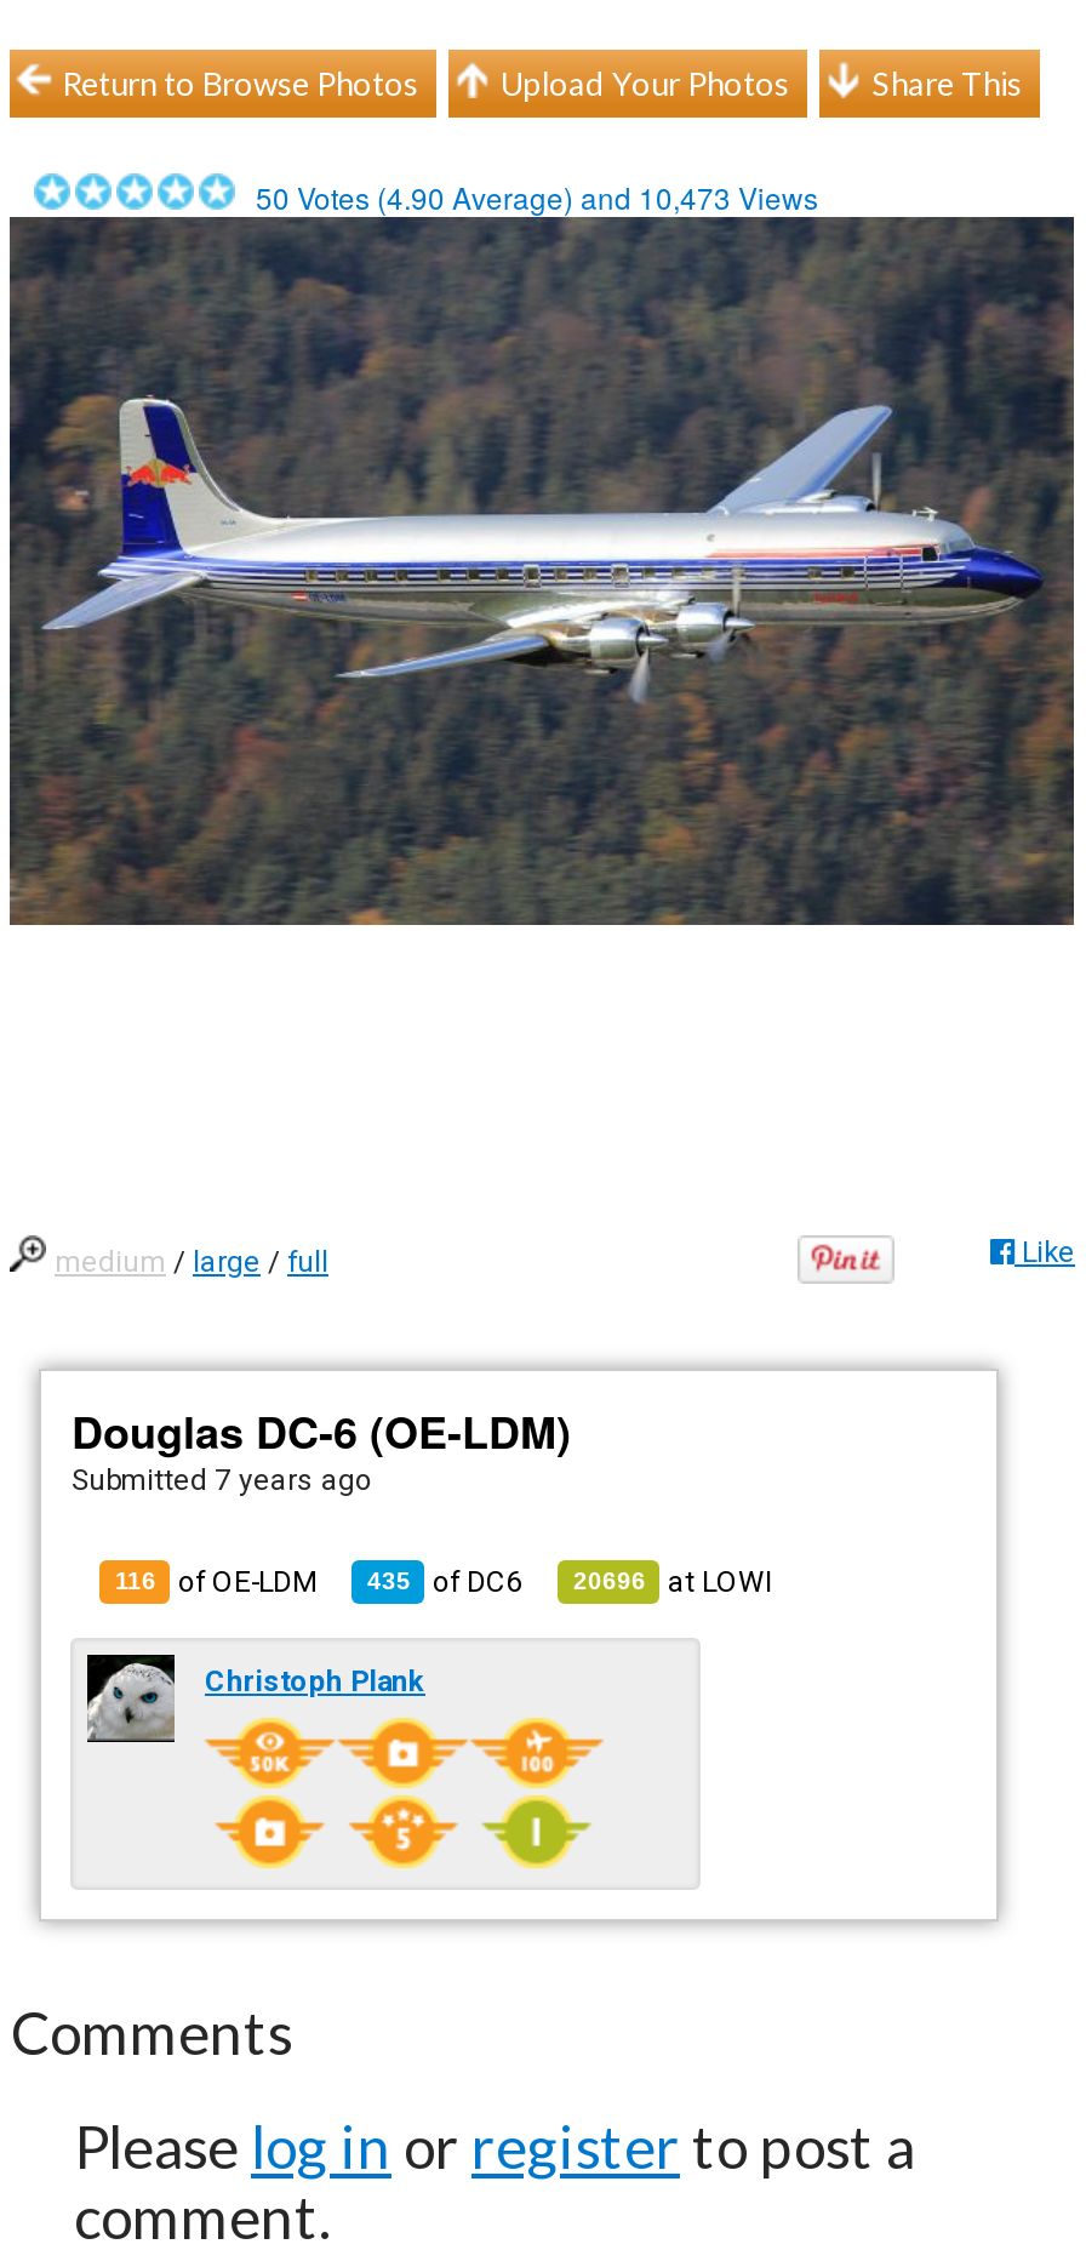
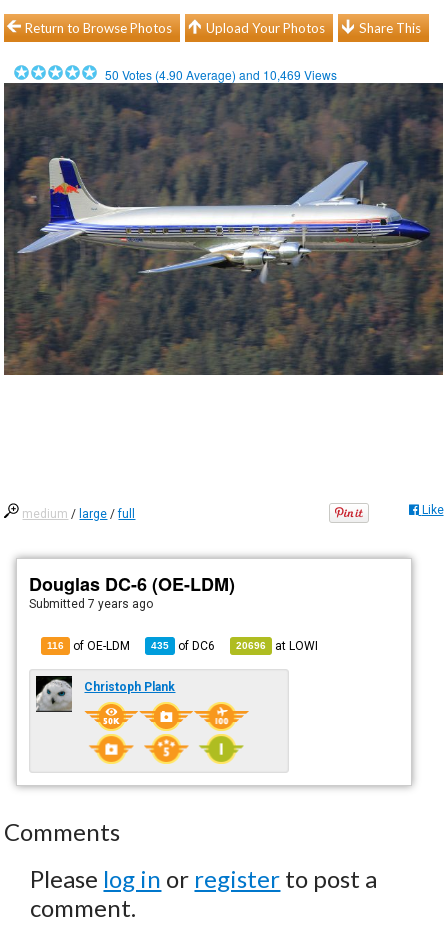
- 50 Votes (4.90 Average) and 10,473 Views
+ 50 Votes (4.90 Average) and 10,469 Views
